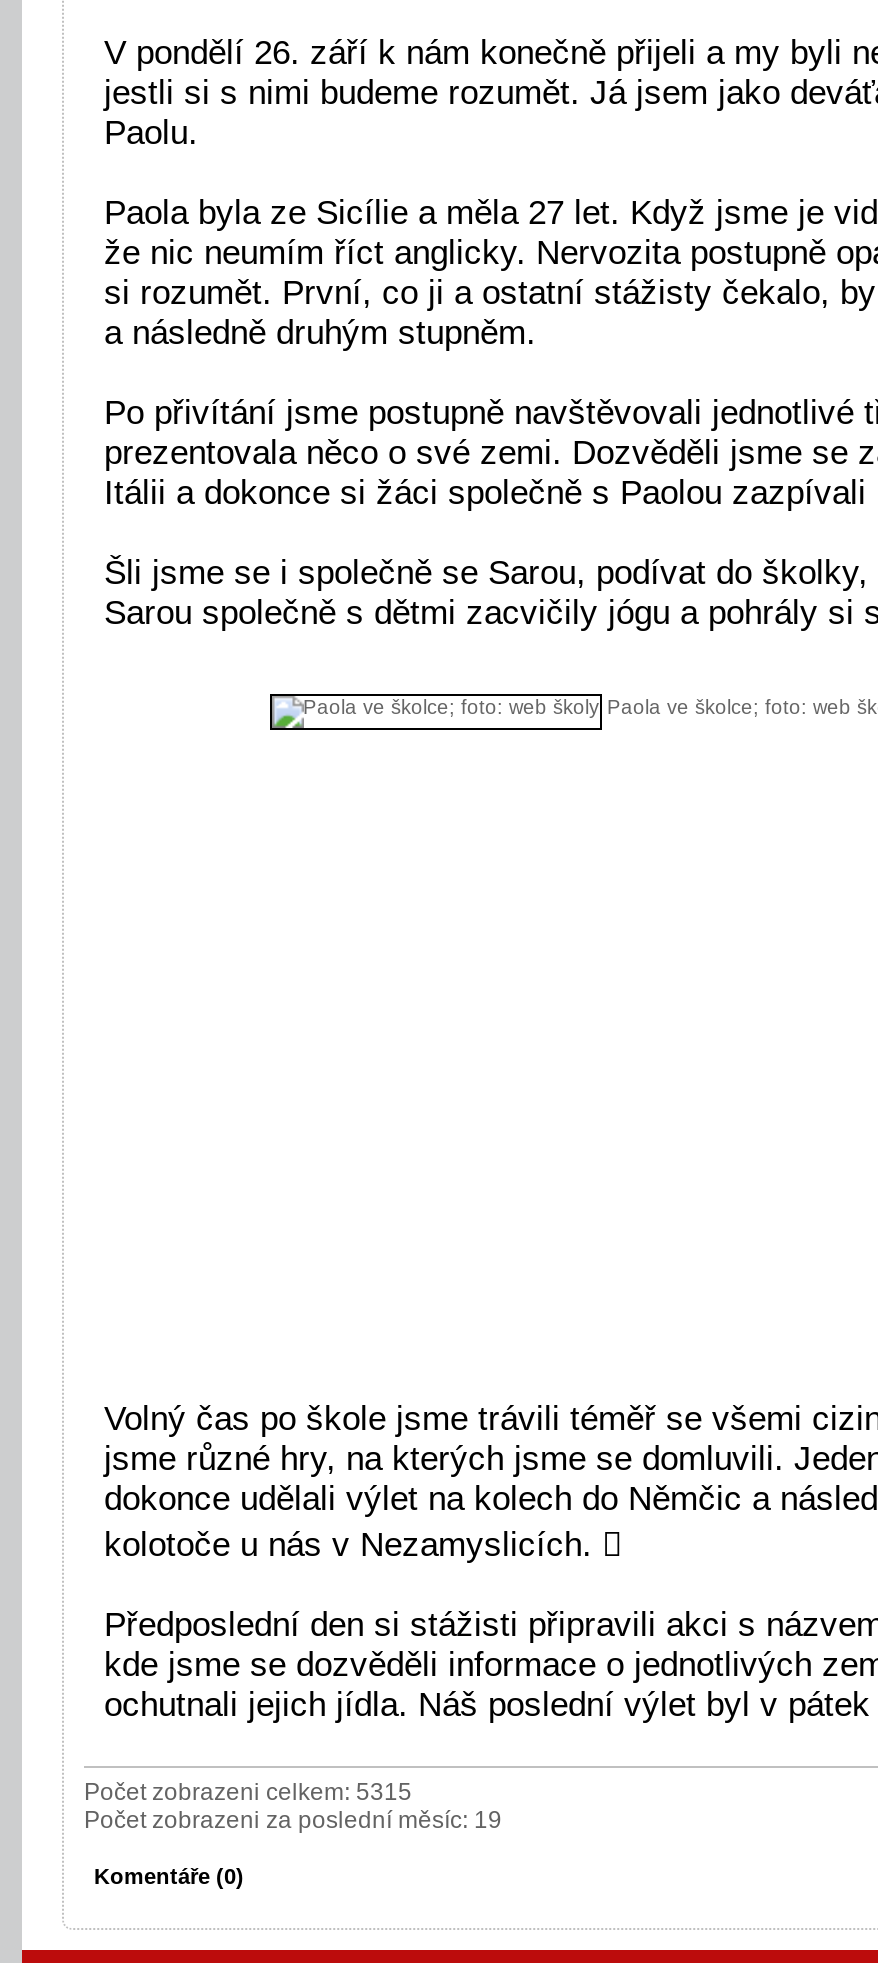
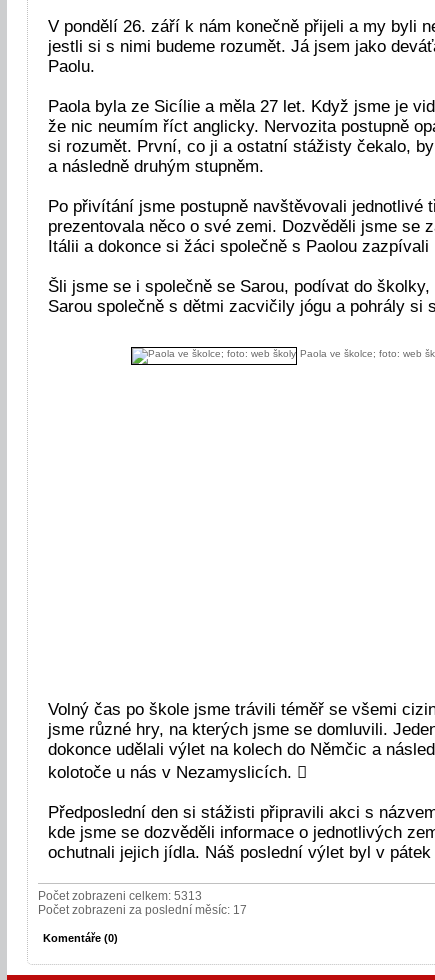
- Počet zobrazeni celkem: 5315
+ Počet zobrazeni celkem: 5313

- Počet zobrazeni za poslední měsíc: 19
+ Počet zobrazeni za poslední měsíc: 17
